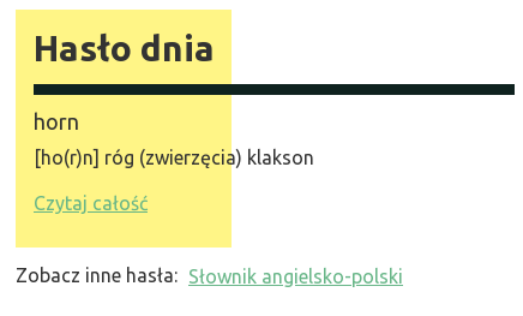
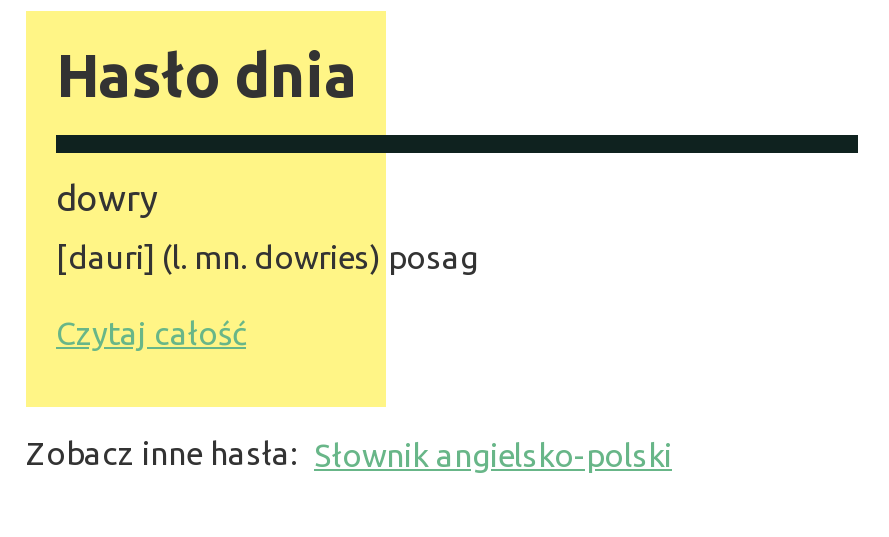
- horn
+ dowry

- [ho(r)n] róg (zwierzęcia) klakson
+ [dauri] (l. mn. dowries) posag
